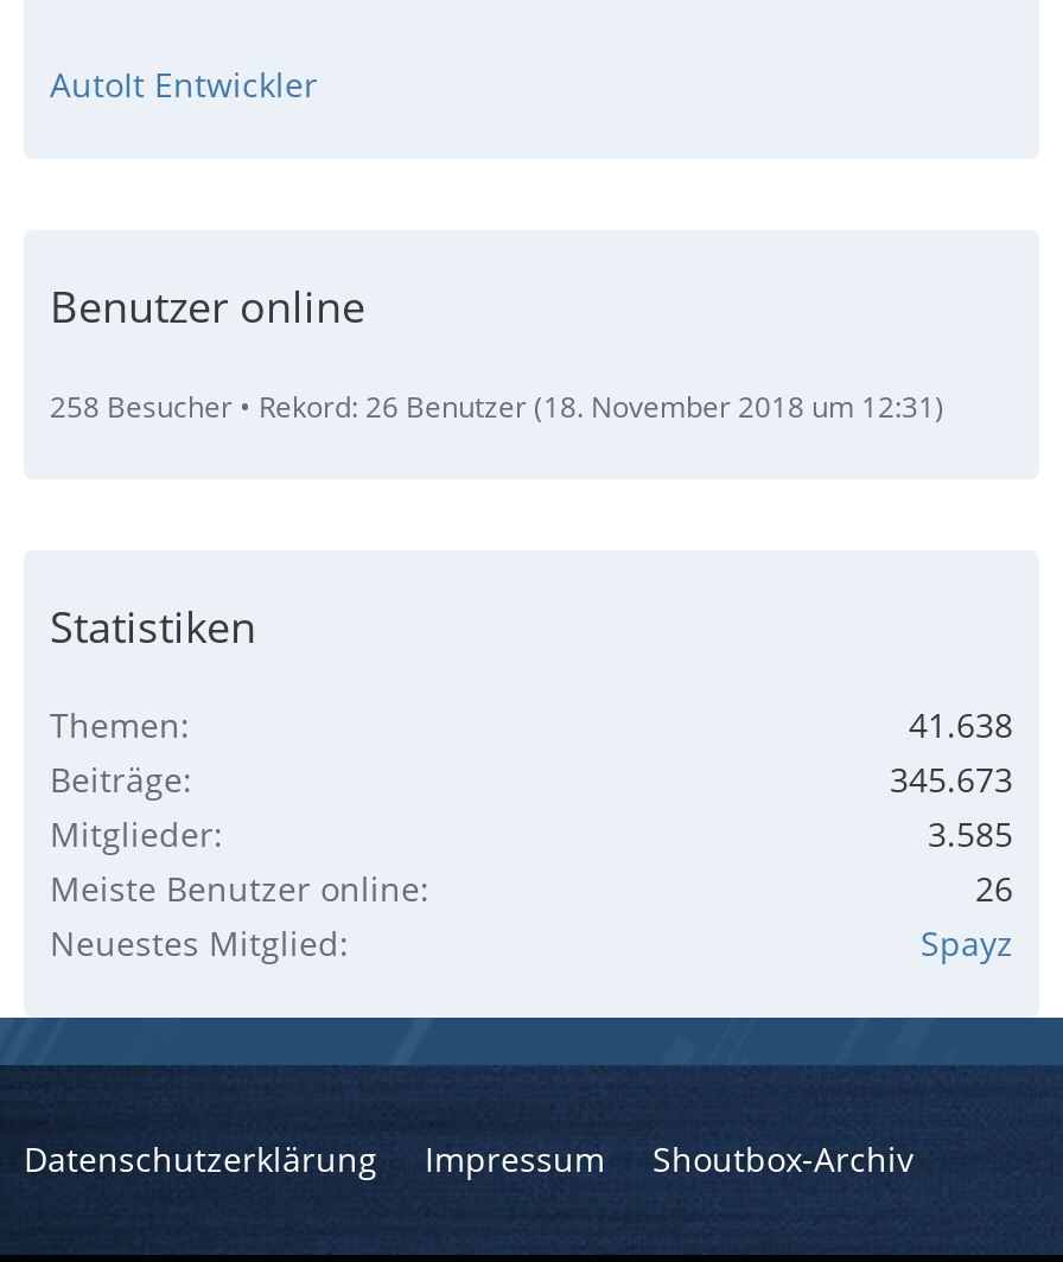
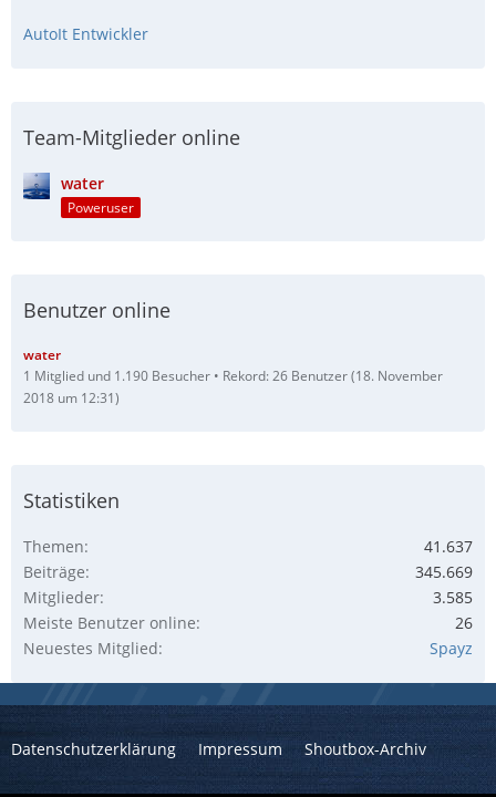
+ Team-Mitglieder online
+ water
+ Poweruser

- 258 Besucher Rekord: 26 Benutzer (18. November 2018 um 12:31)
+ water
+ 1 Mitglied und 1.190 Besucher Rekord: 26 Benutzer (18. November
+ 2018 um 12:31)

- 41.638
+ 41.637

- 345.673
+ 345.669
